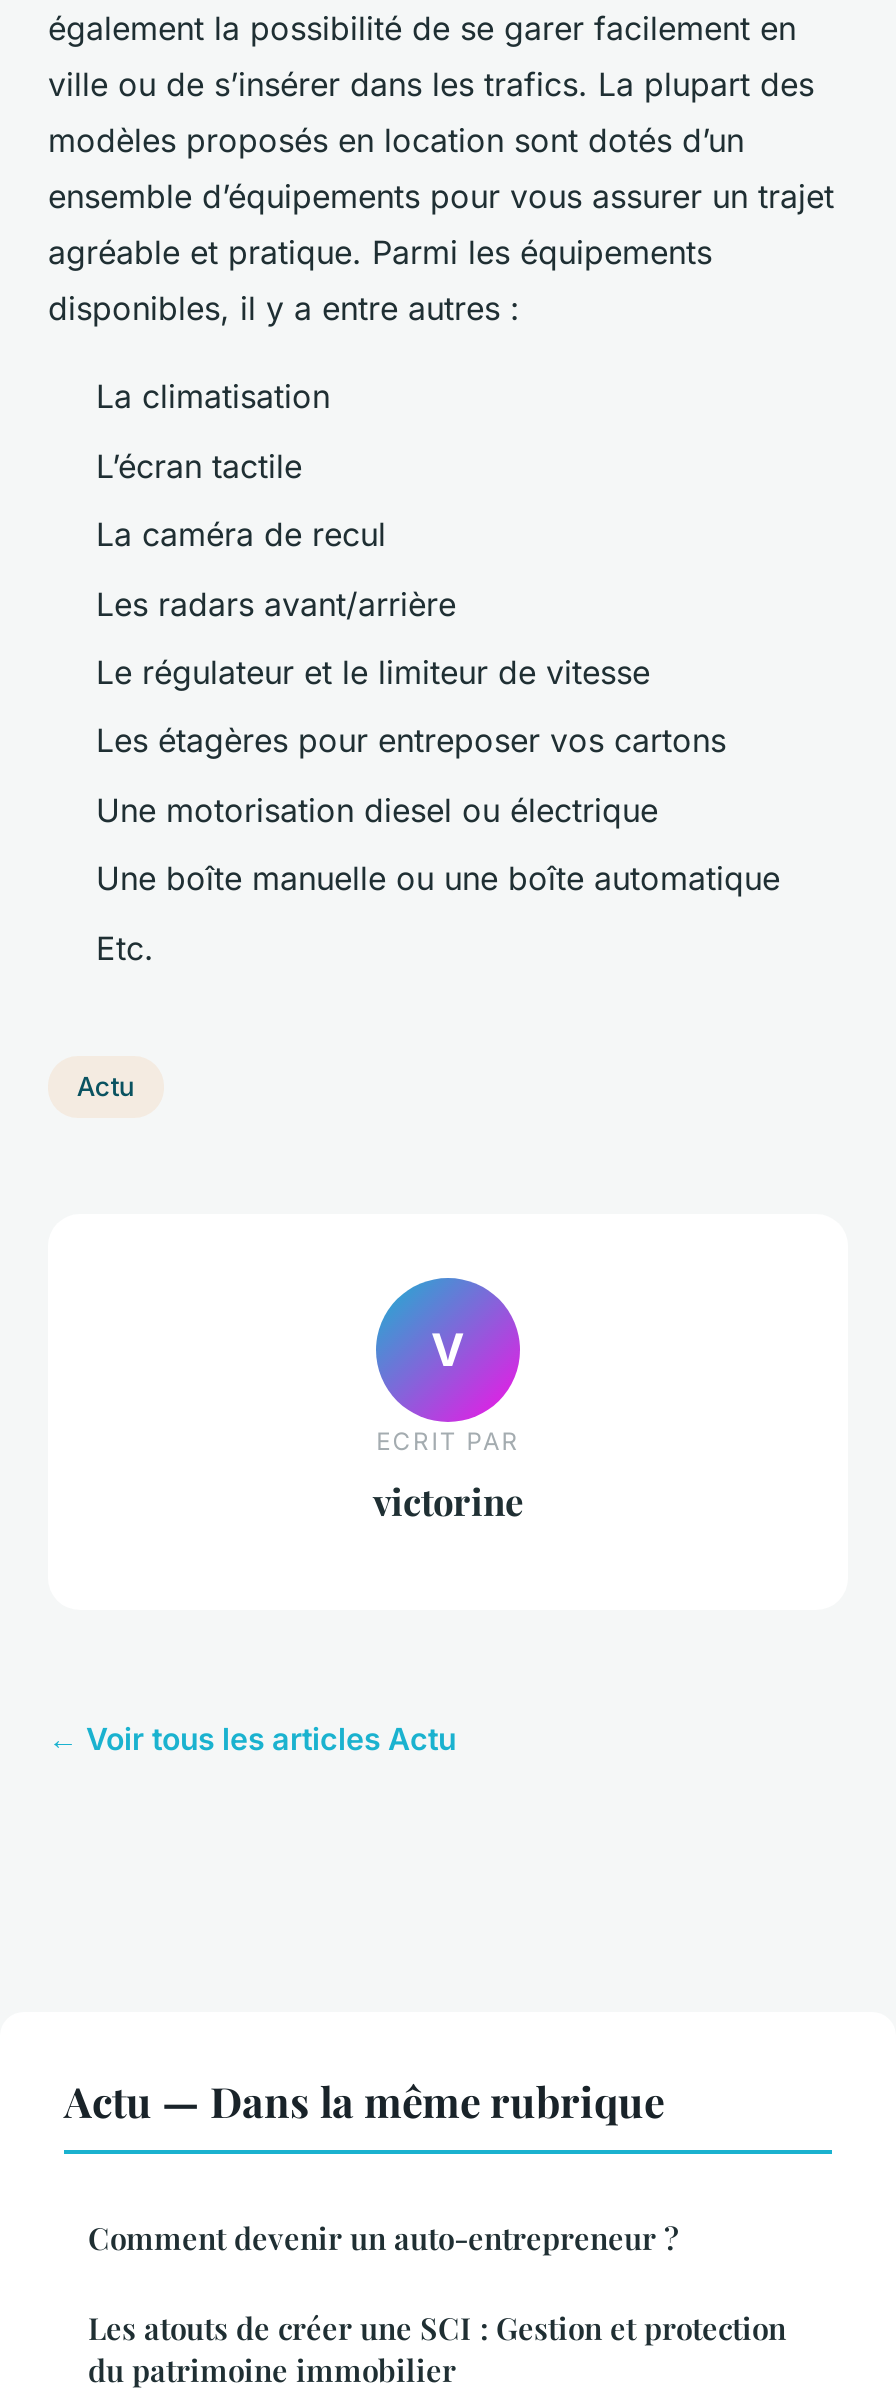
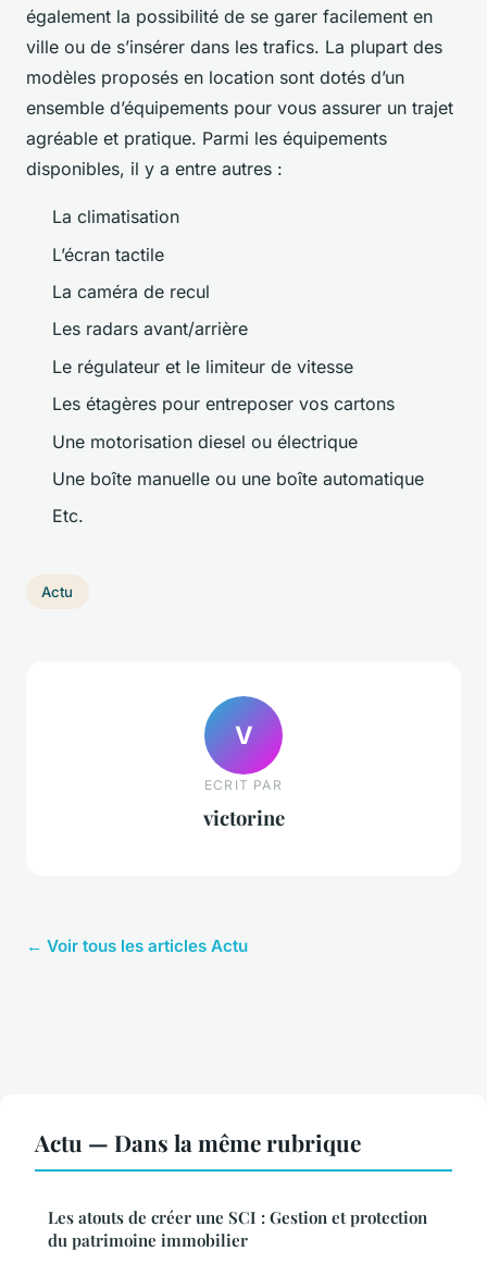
- Comment devenir un auto-entrepreneur ?
